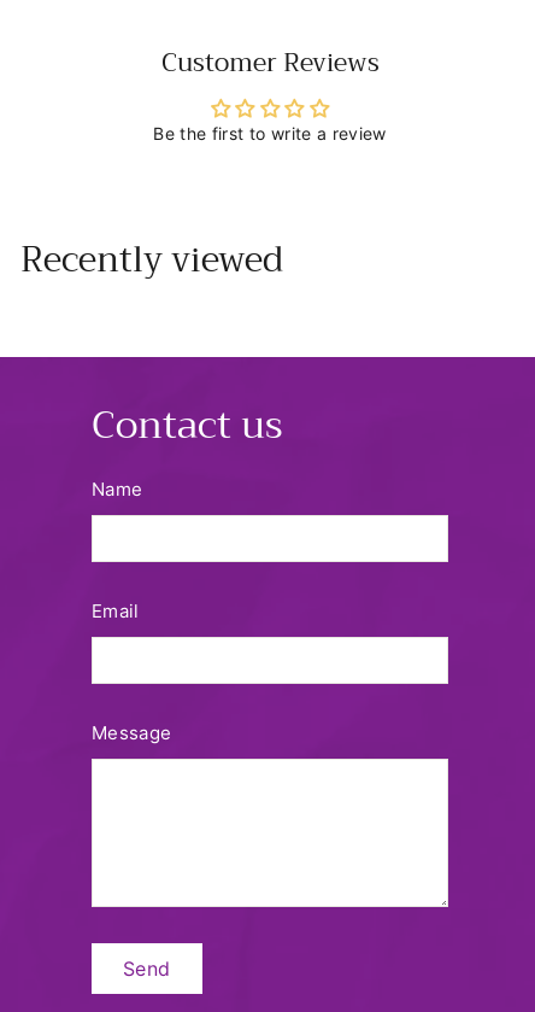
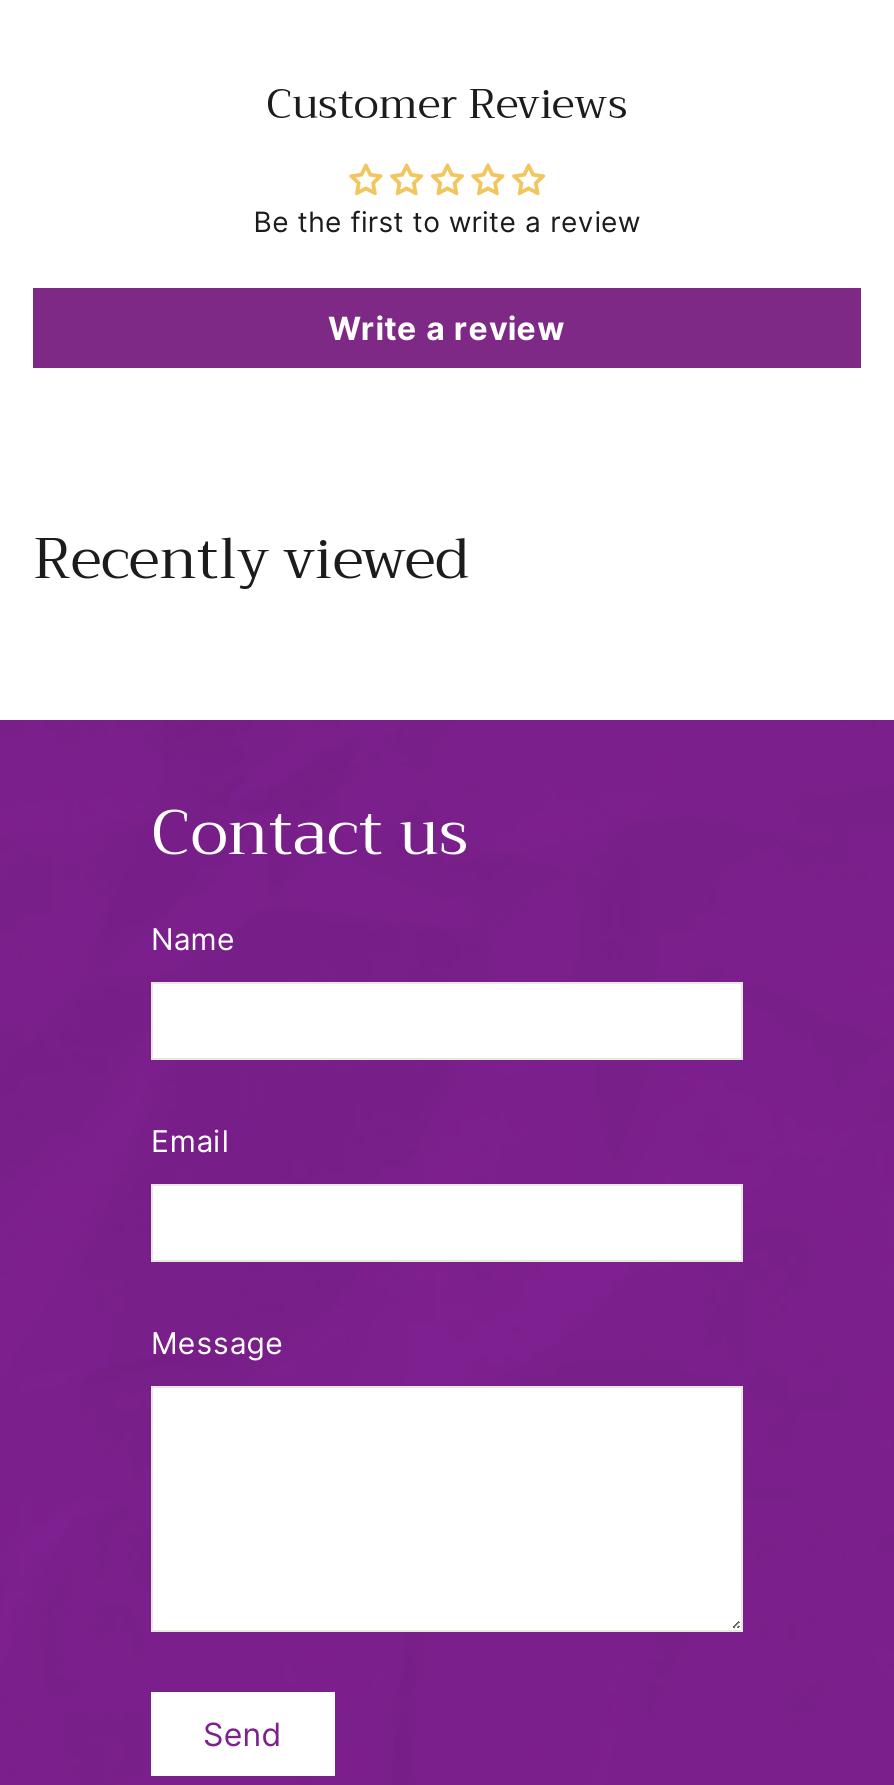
+ Write a review
